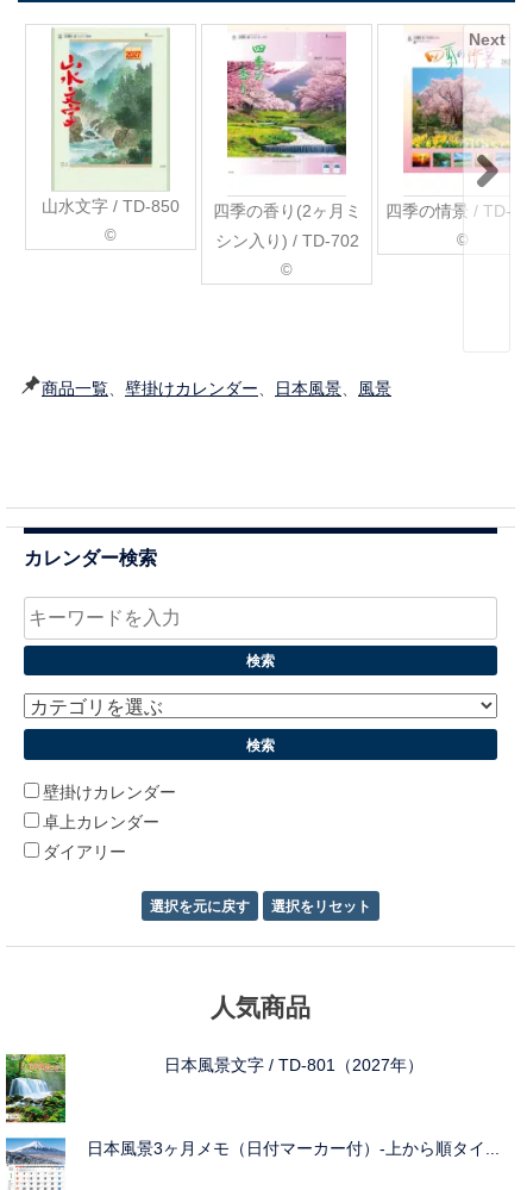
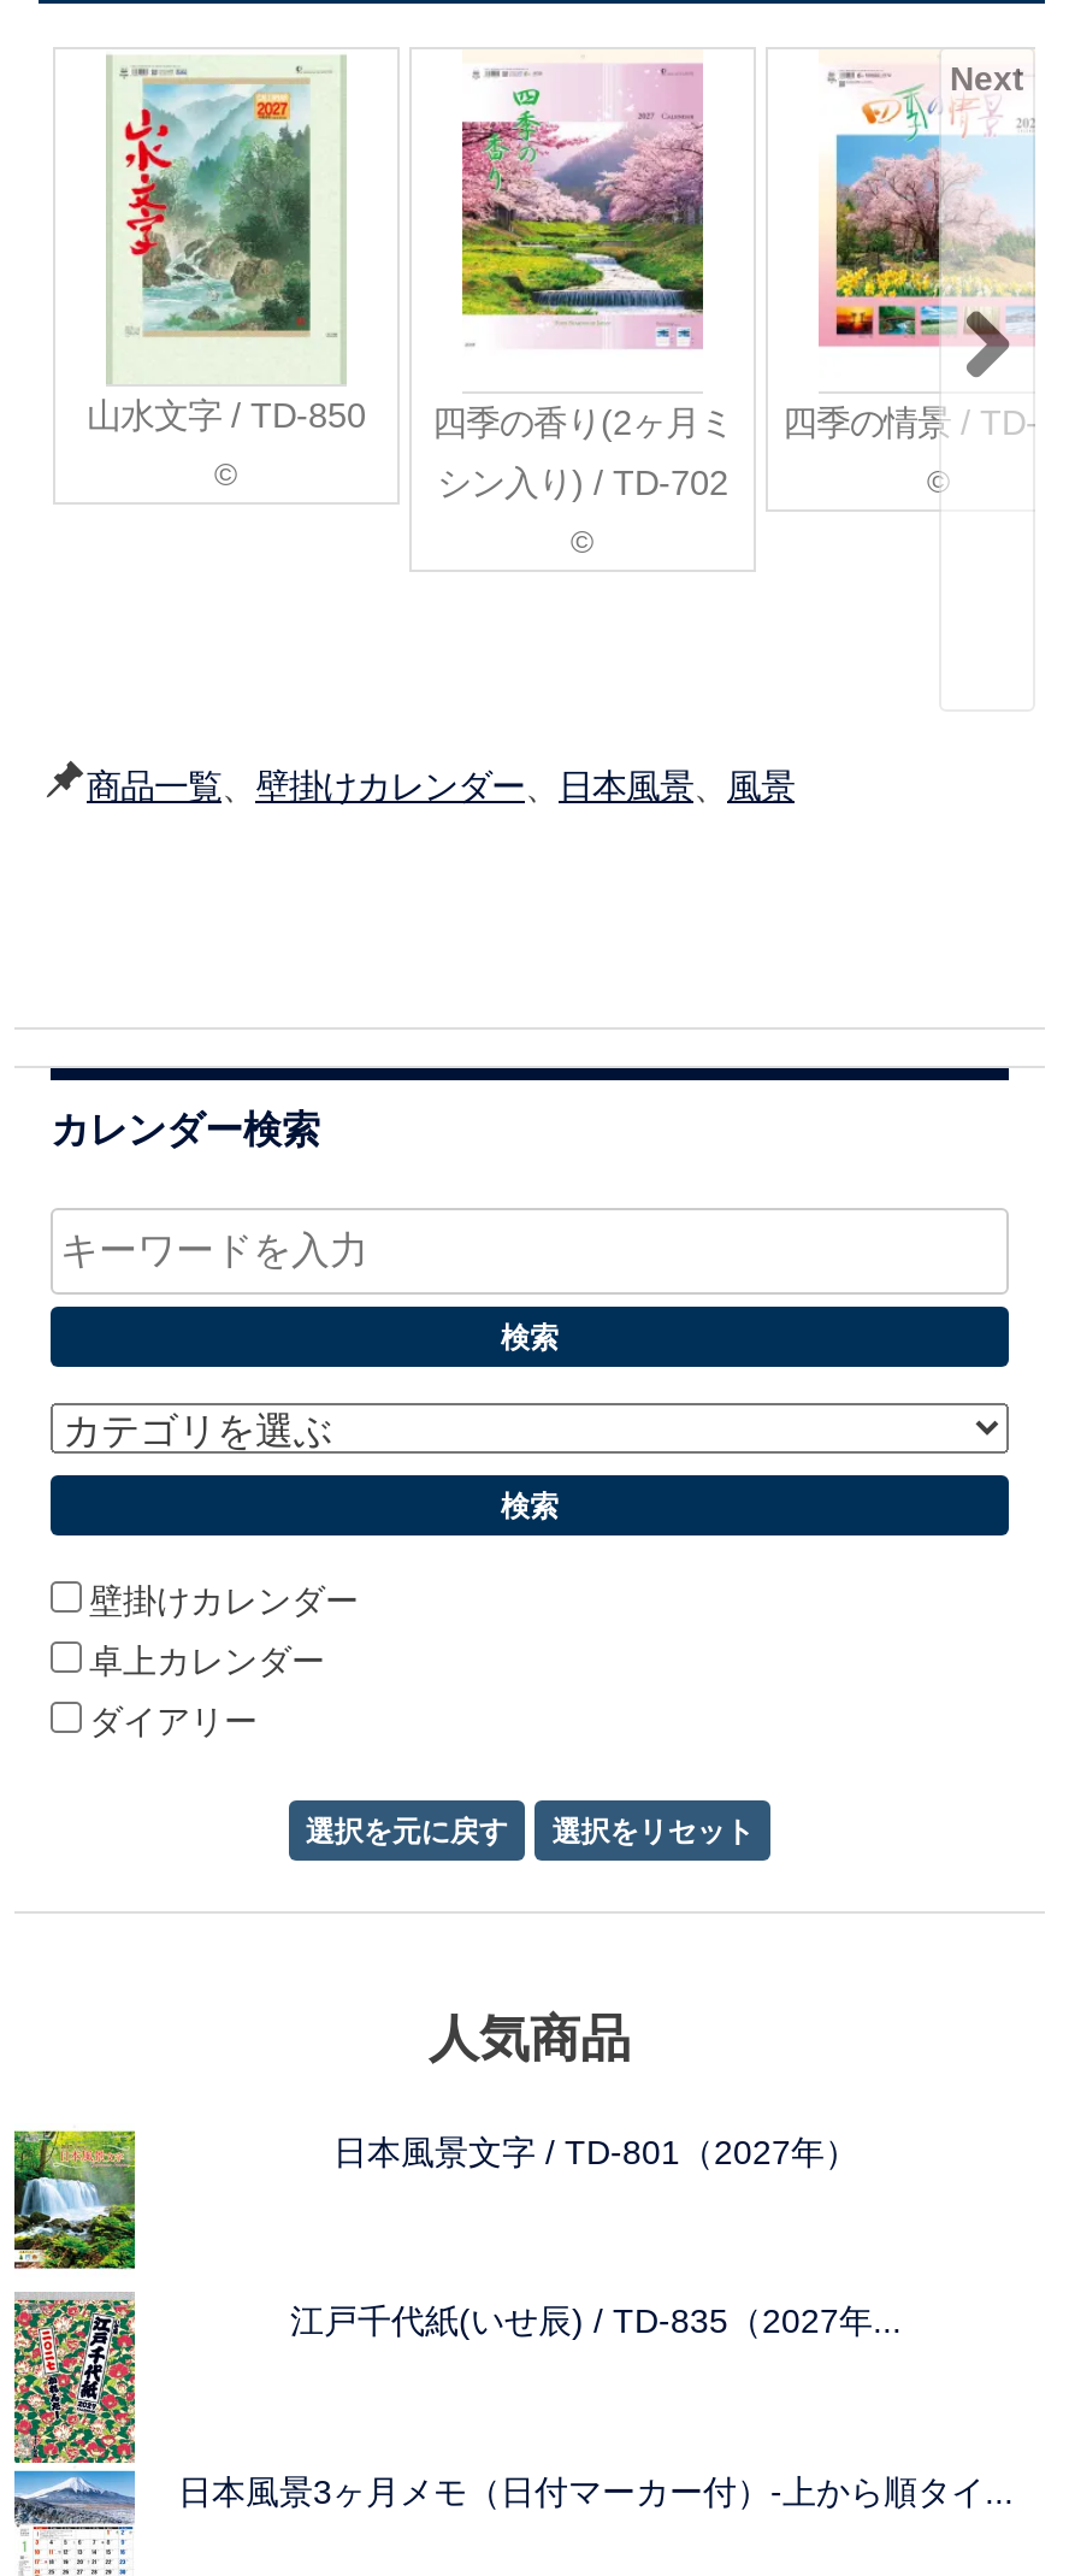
+ [image]

+ 江戸千代紙(いせ辰) / TD-835（2027年...
